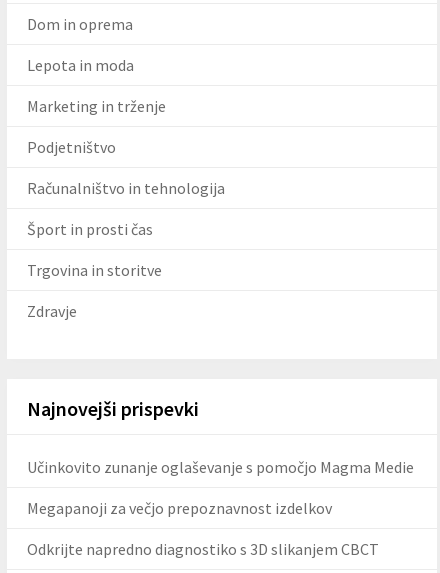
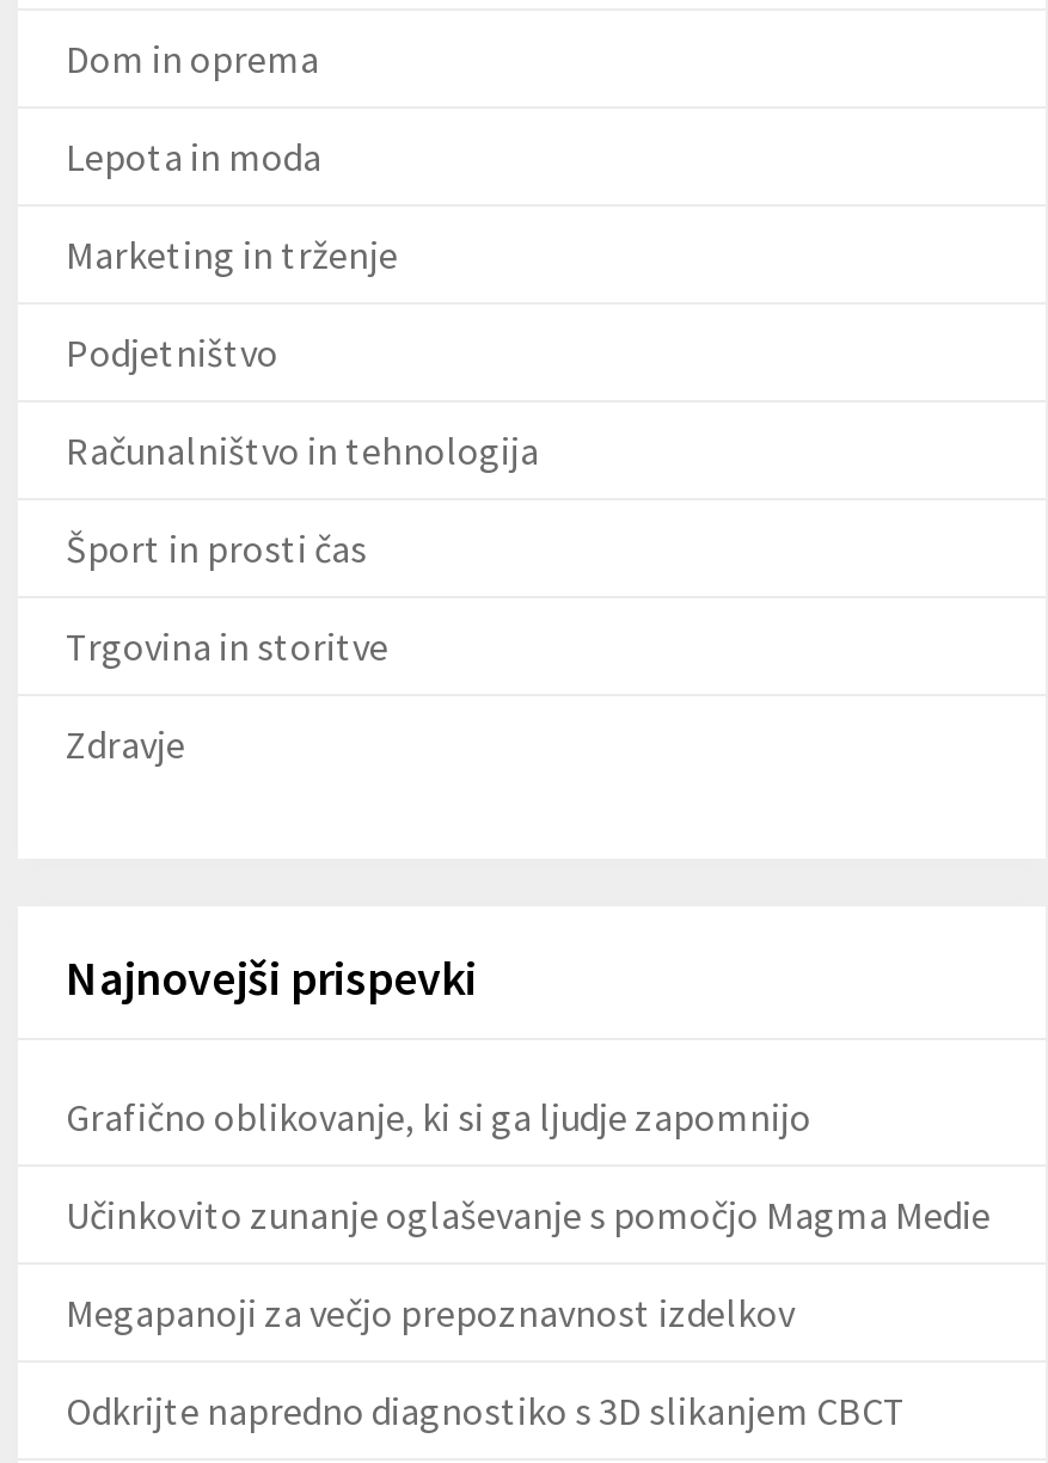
+ Grafično oblikovanje, ki si ga ljudje zapomnijo
